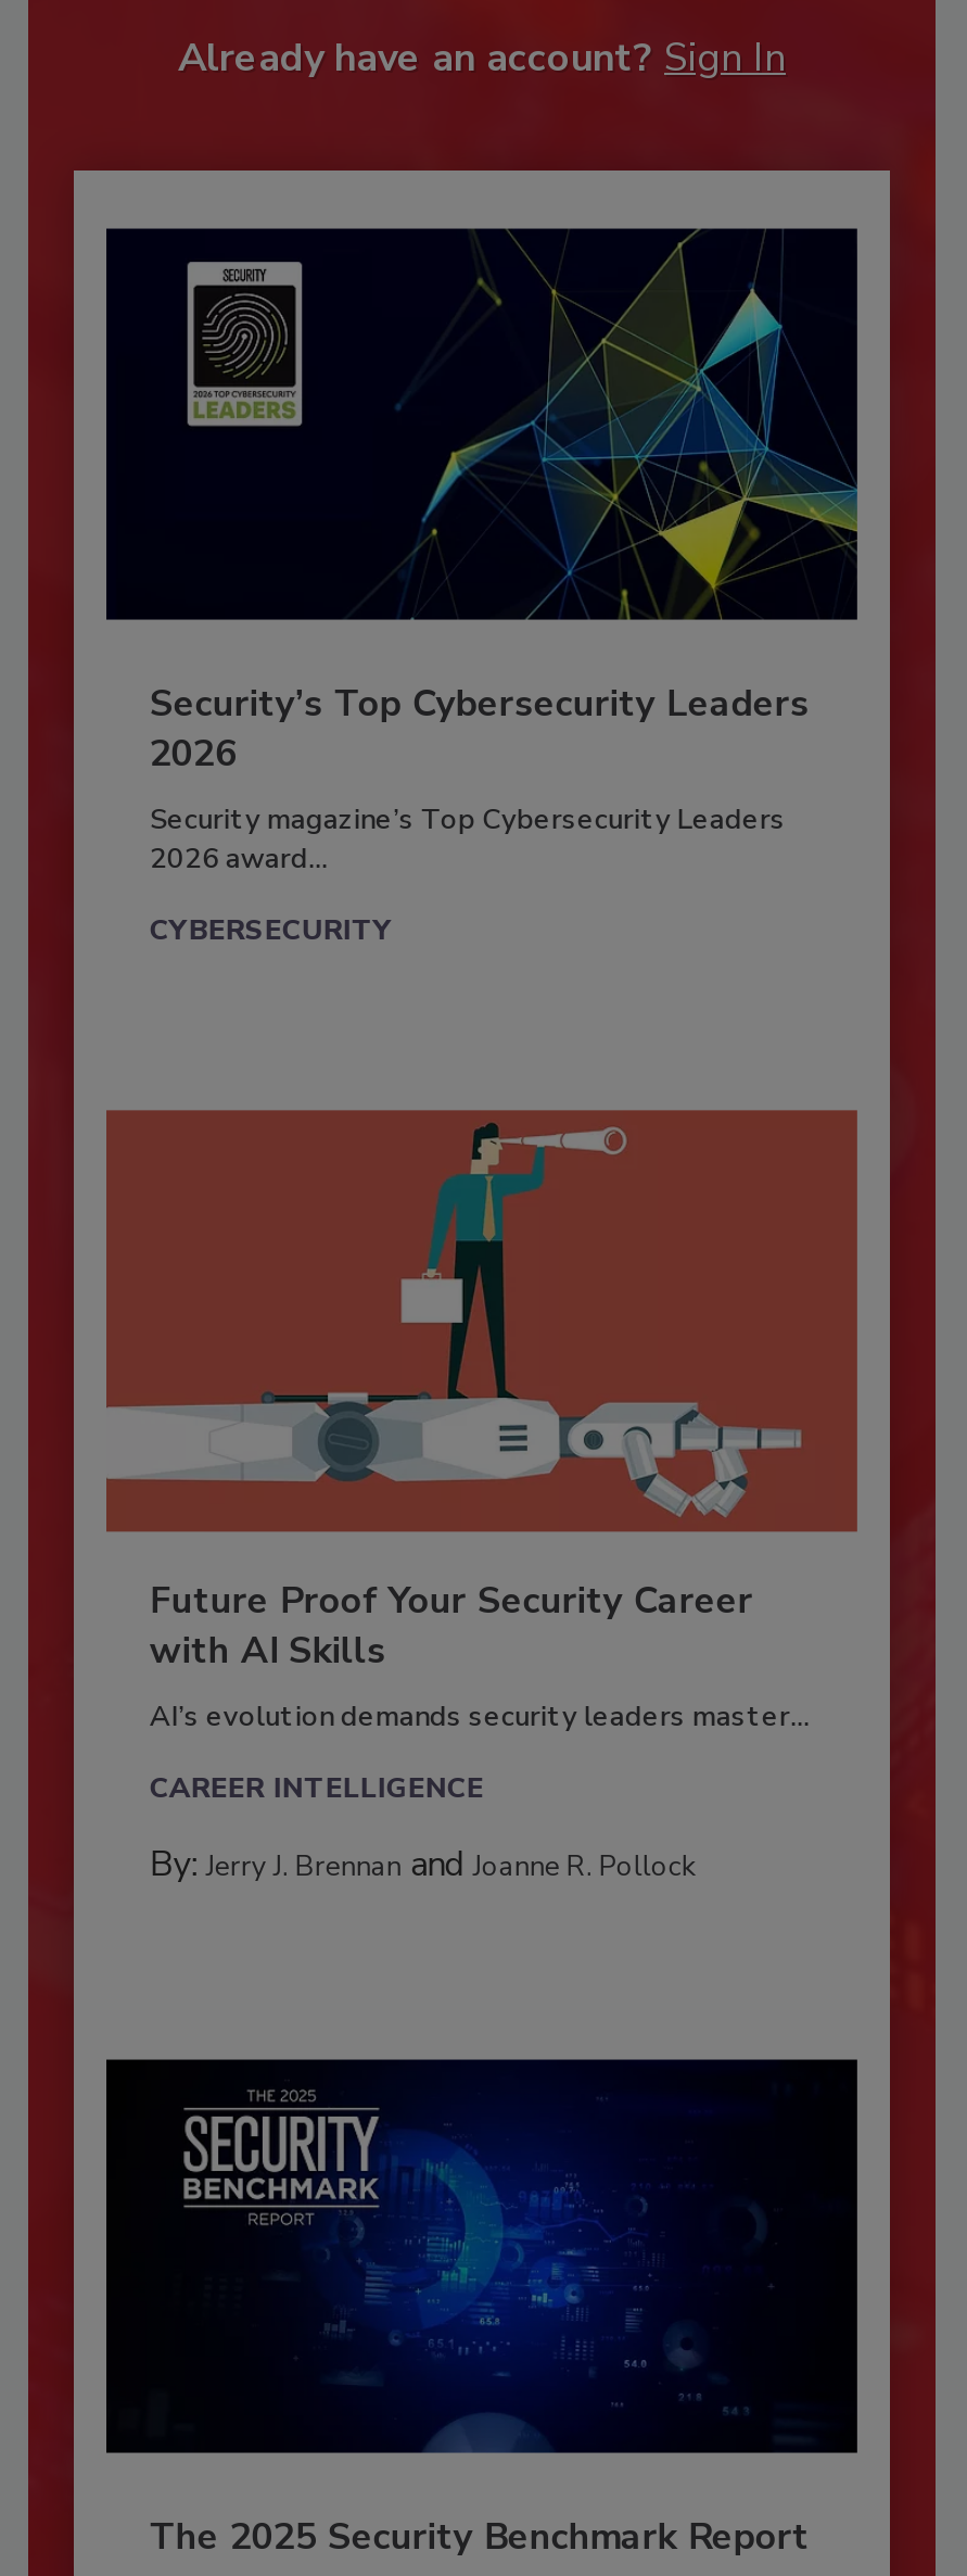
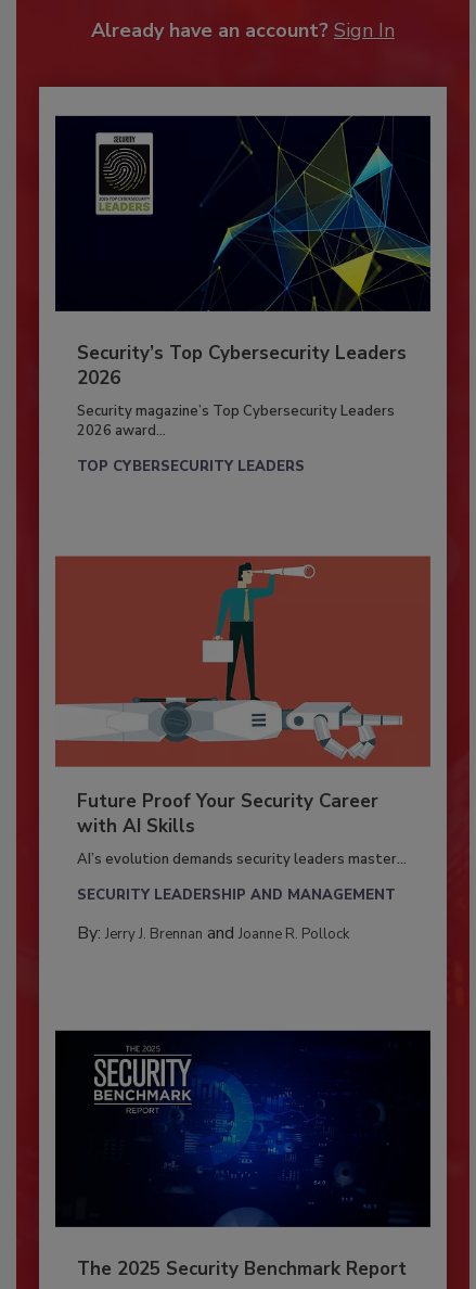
- CYBERSECURITY
+ TOP CYBERSECURITY LEADERS

- CAREER INTELLIGENCE
+ SECURITY LEADERSHIP AND MANAGEMENT
